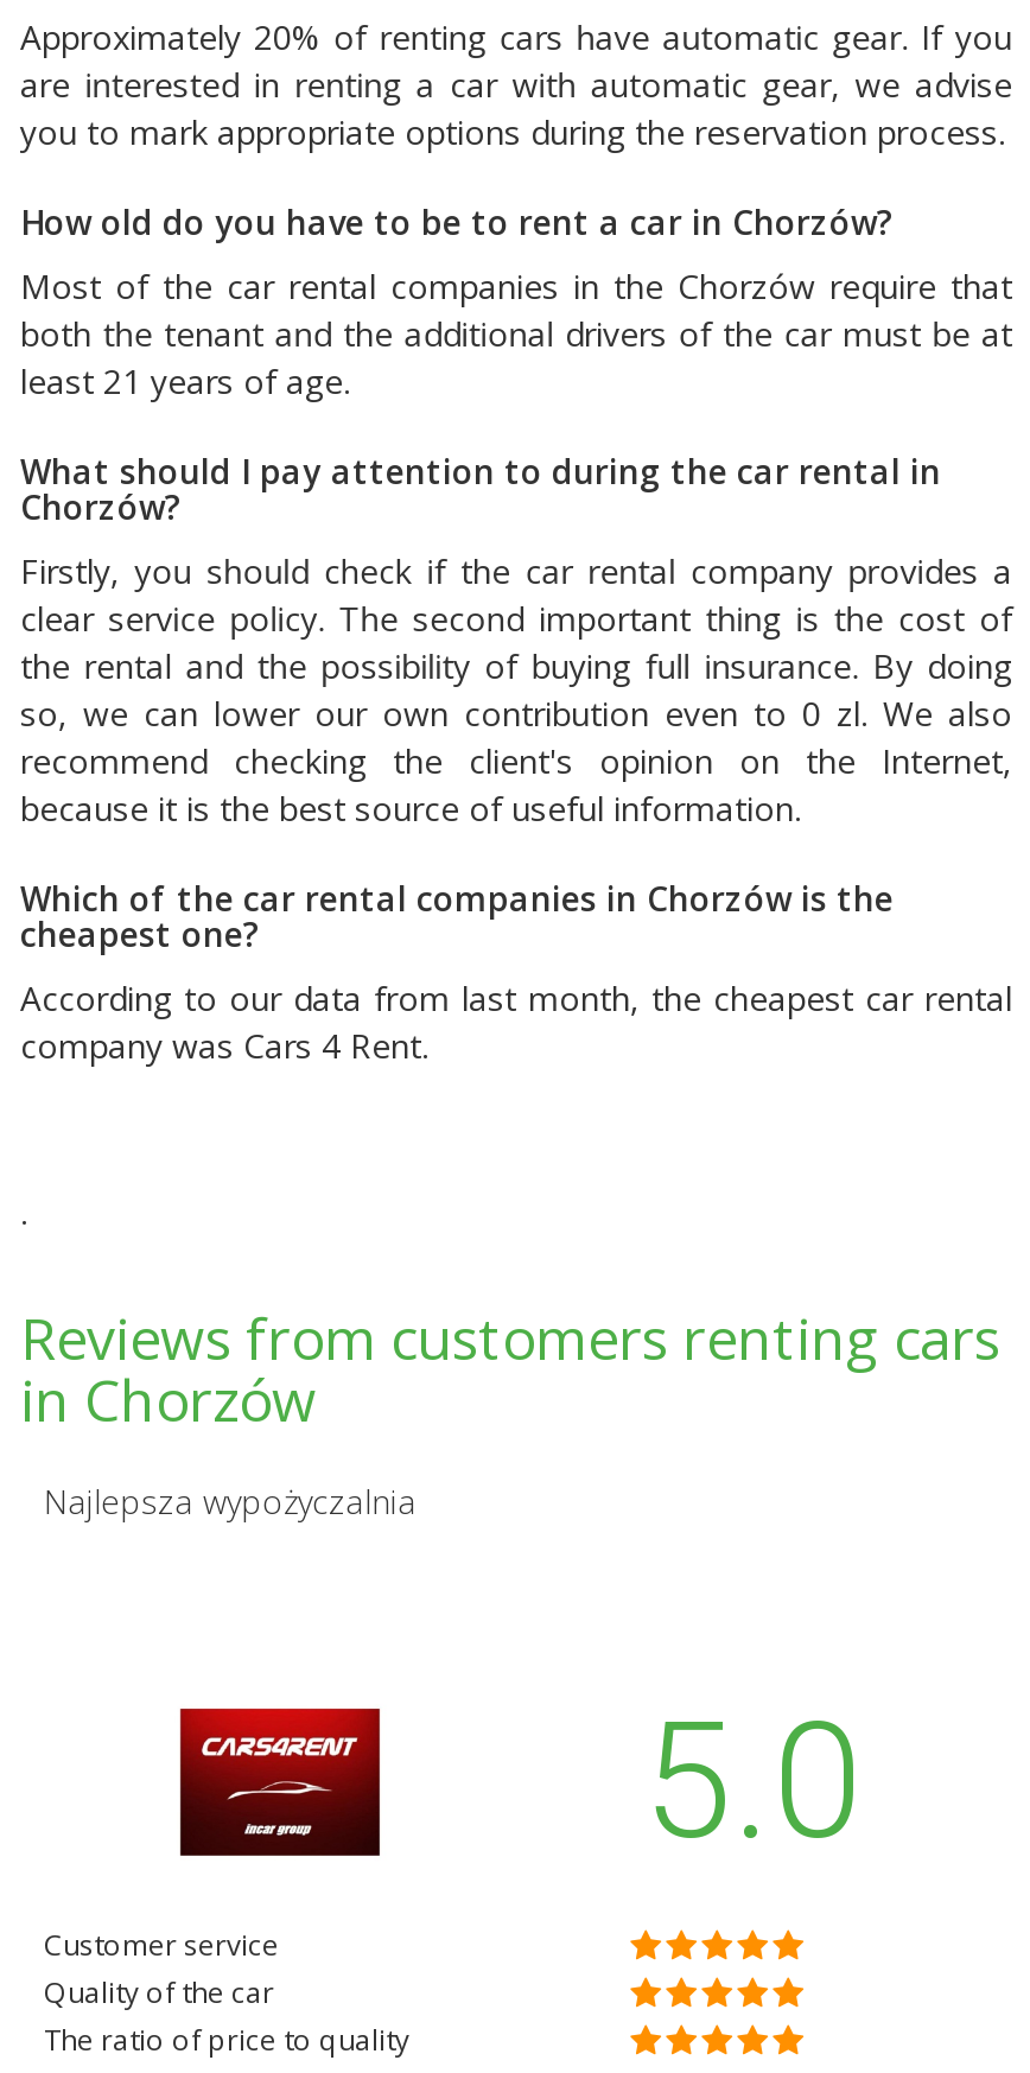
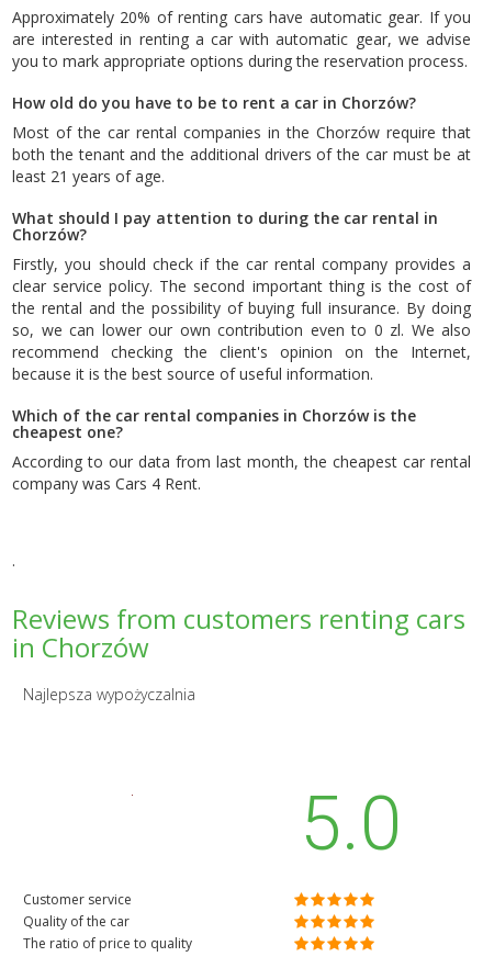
- [image]
